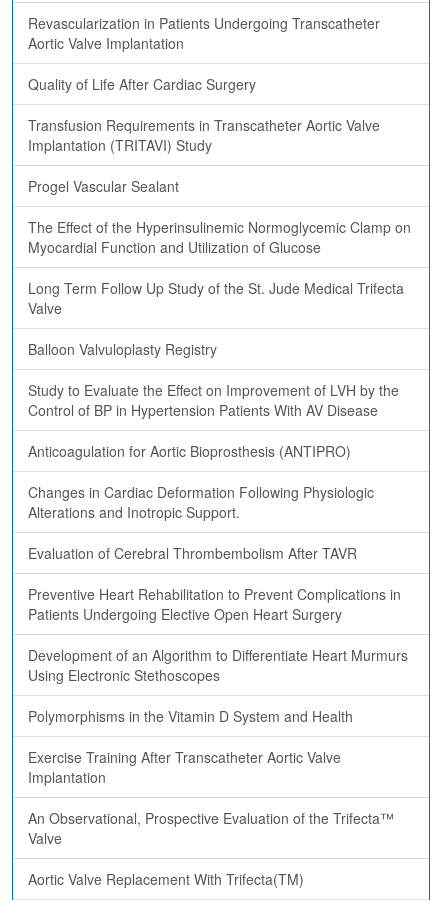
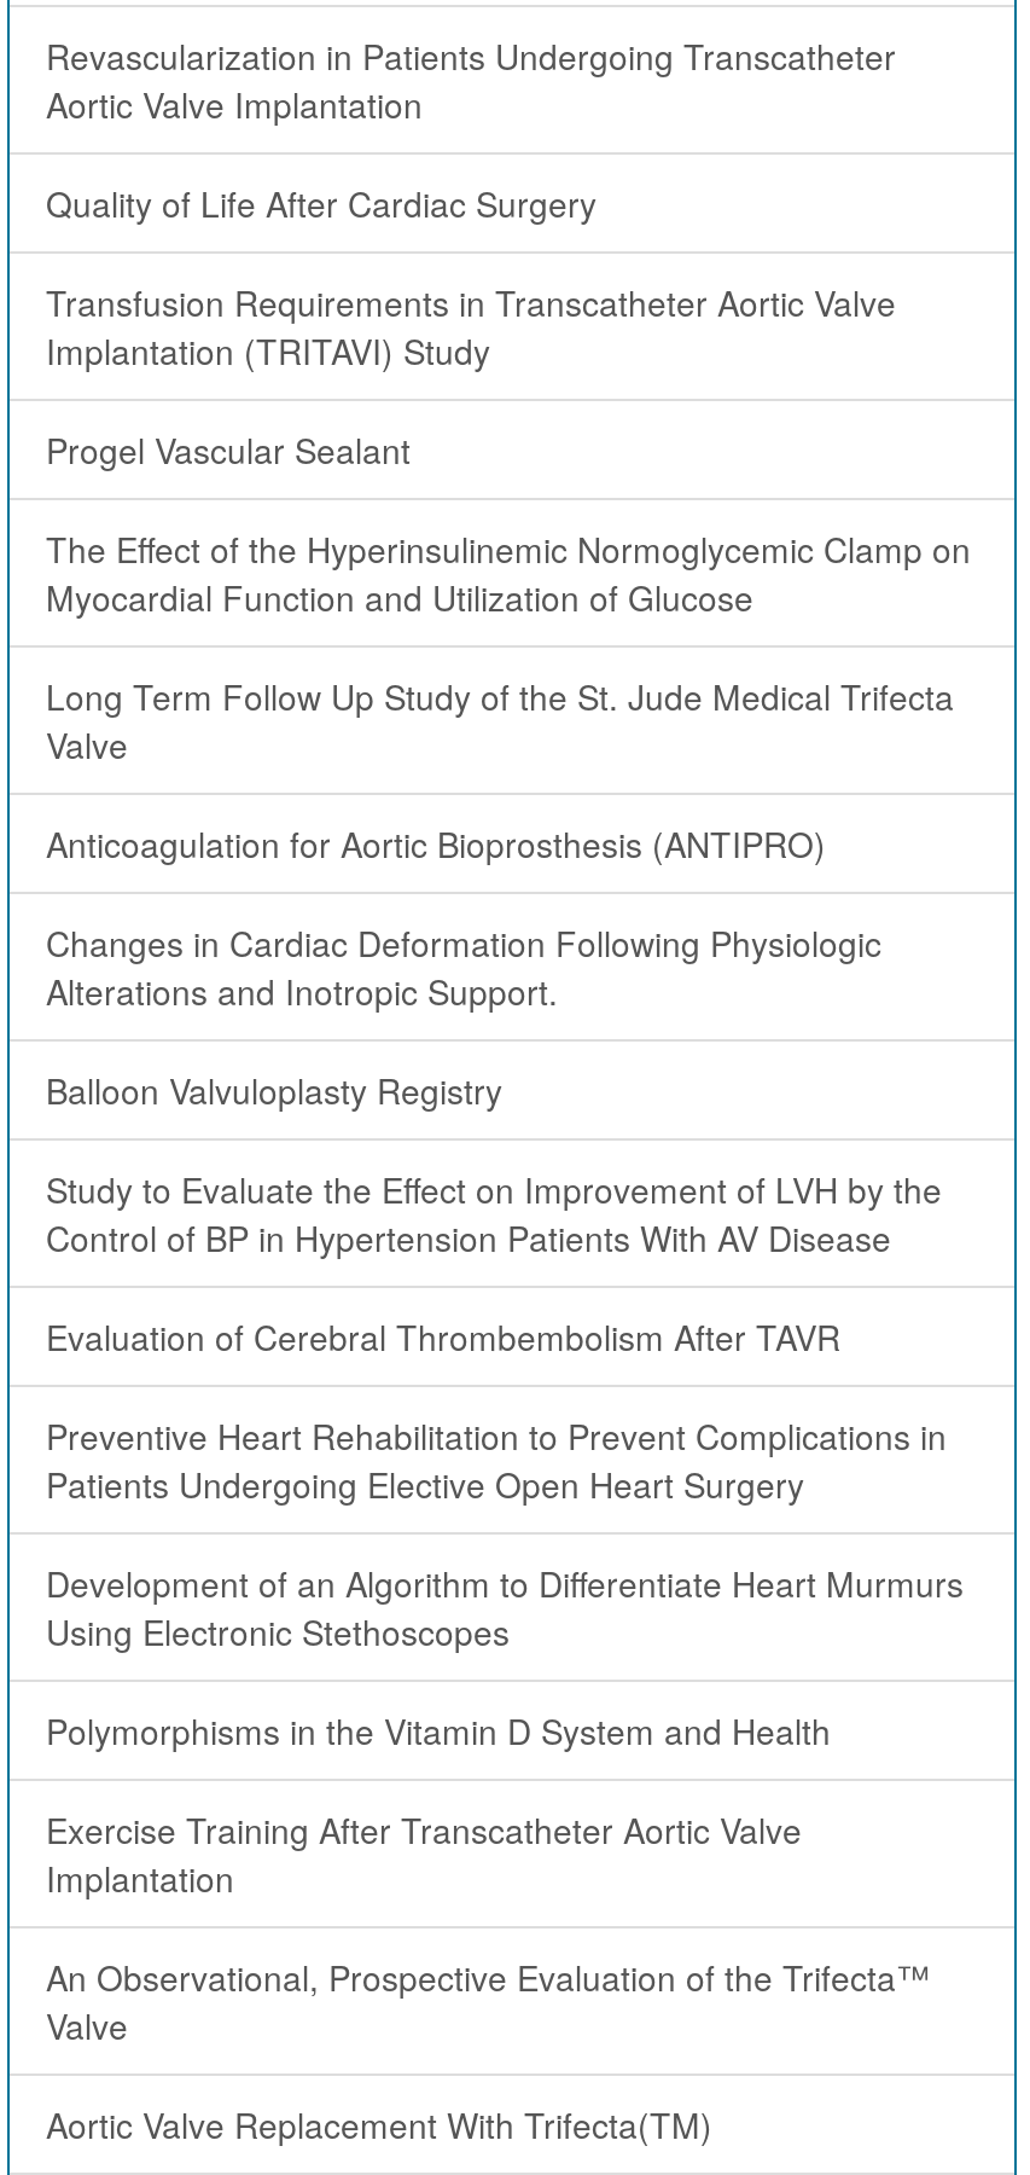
moved down: Balloon Valvuloplasty Registry | Study to Evaluate the Effect on Improvement of LVH by the | Control of BP in Hypertension Patients With AV Disease

moved up: Anticoagulation for Aortic Bioprosthesis (ANTIPRO) | Changes in Cardiac Deformation Following Physiologic | Alterations and Inotropic Support.
